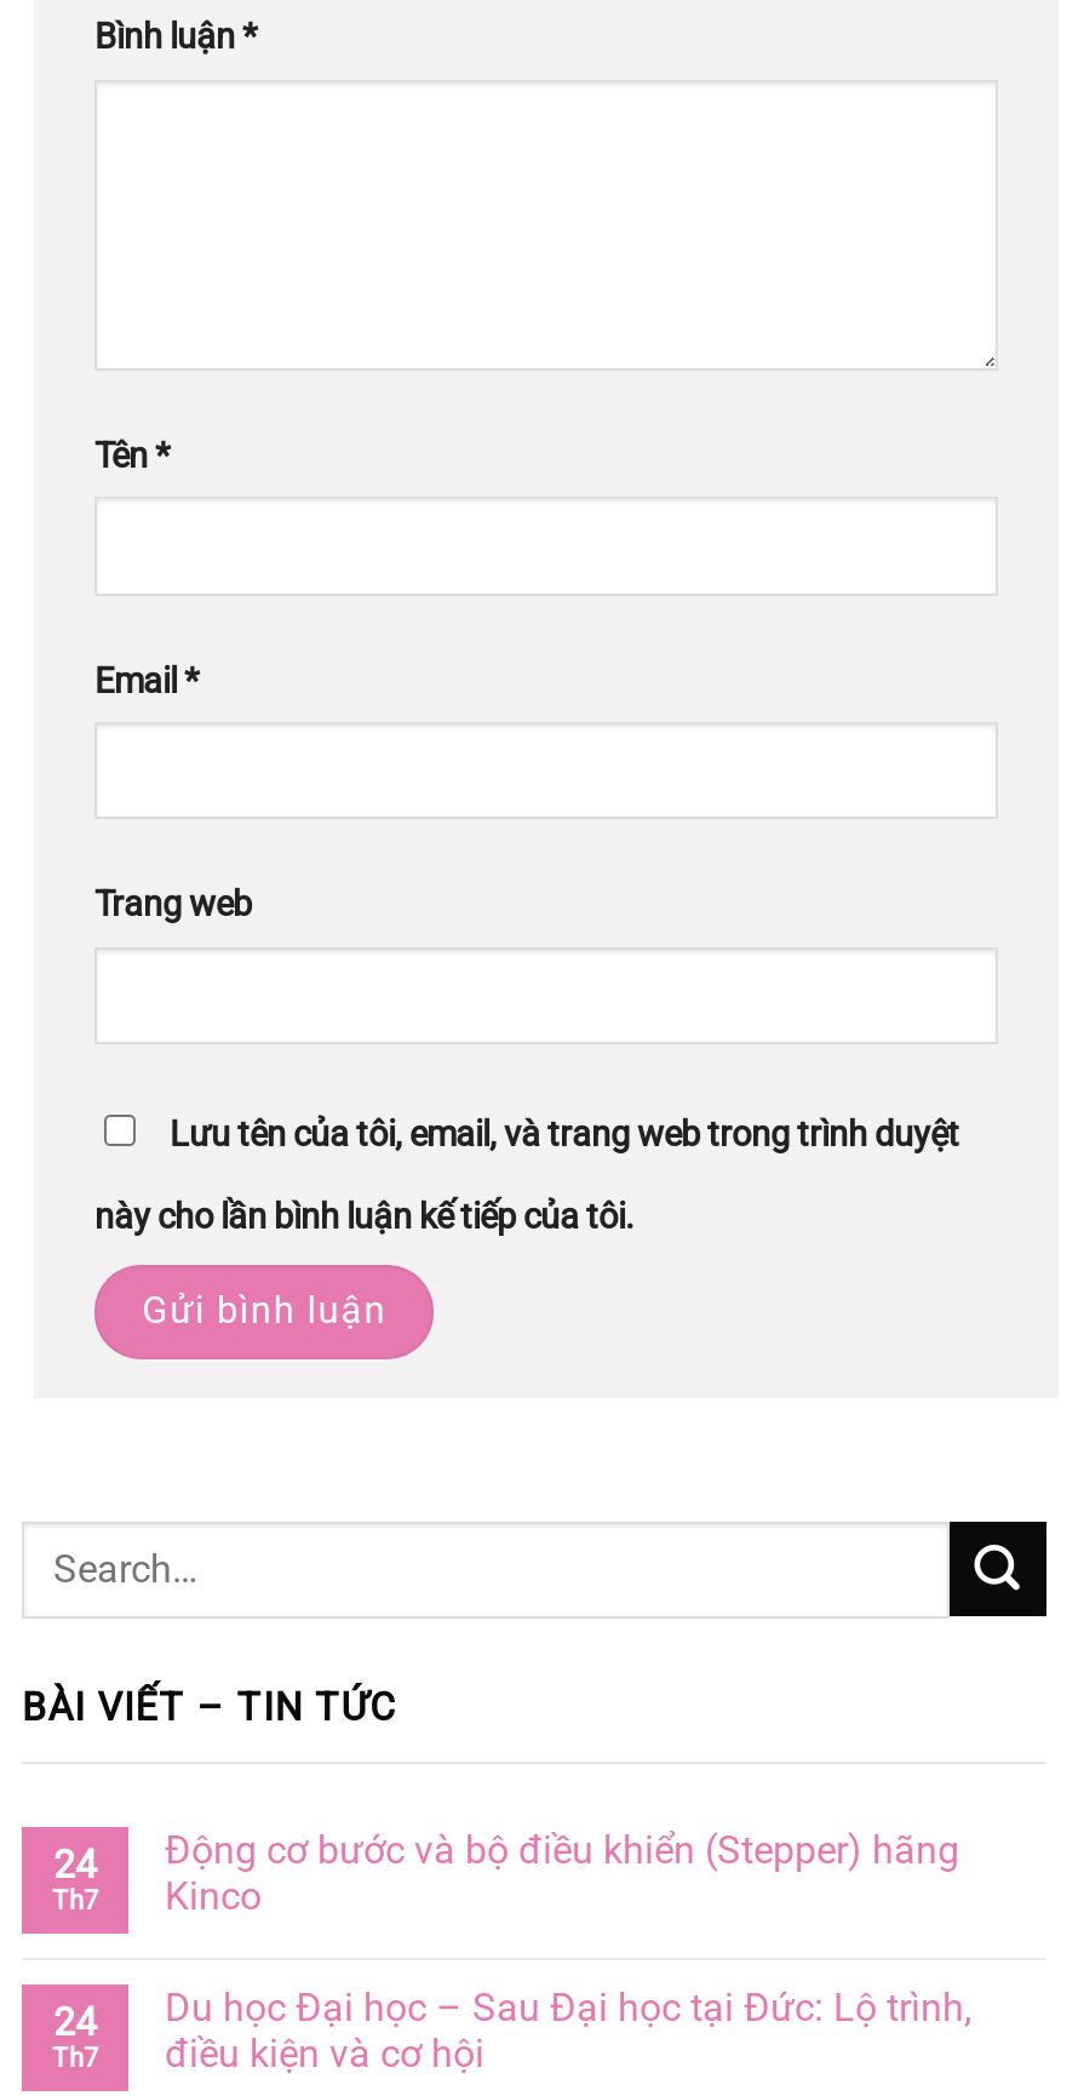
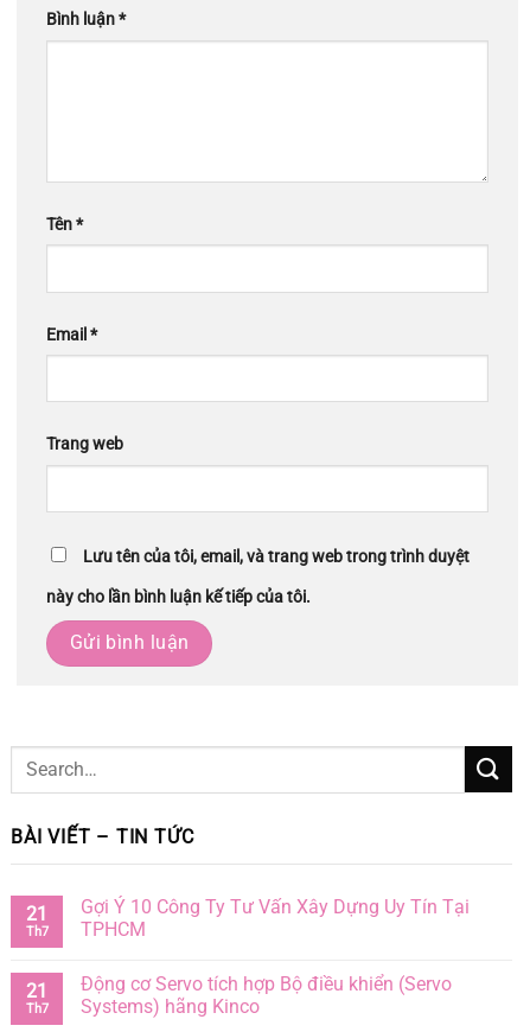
- Động cơ bước và bộ điều khiển (Stepper) hãng
- Kinco
+ Gợi Ý 10 Công Ty Tư Vấn Xây Dựng Uy Tín Tại
+ TPHCM

- 24
+ 21

- Du học Đại học – Sau Đại học tại Đức: Lộ trình,
- điều kiện và cơ hội
+ Động cơ Servo tích hợp Bộ điều khiển (Servo
+ Systems) hãng Kinco

- 24
+ 21
